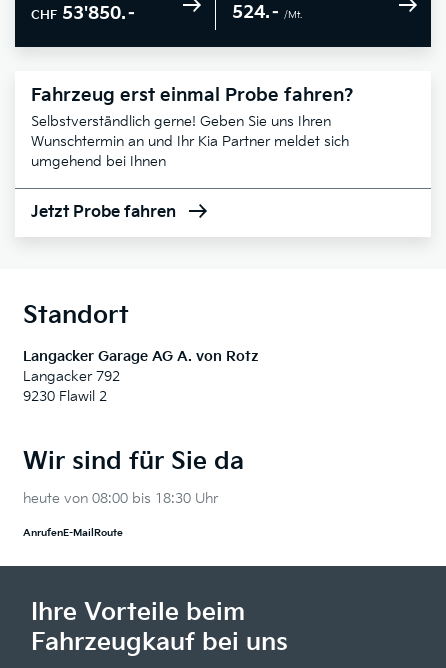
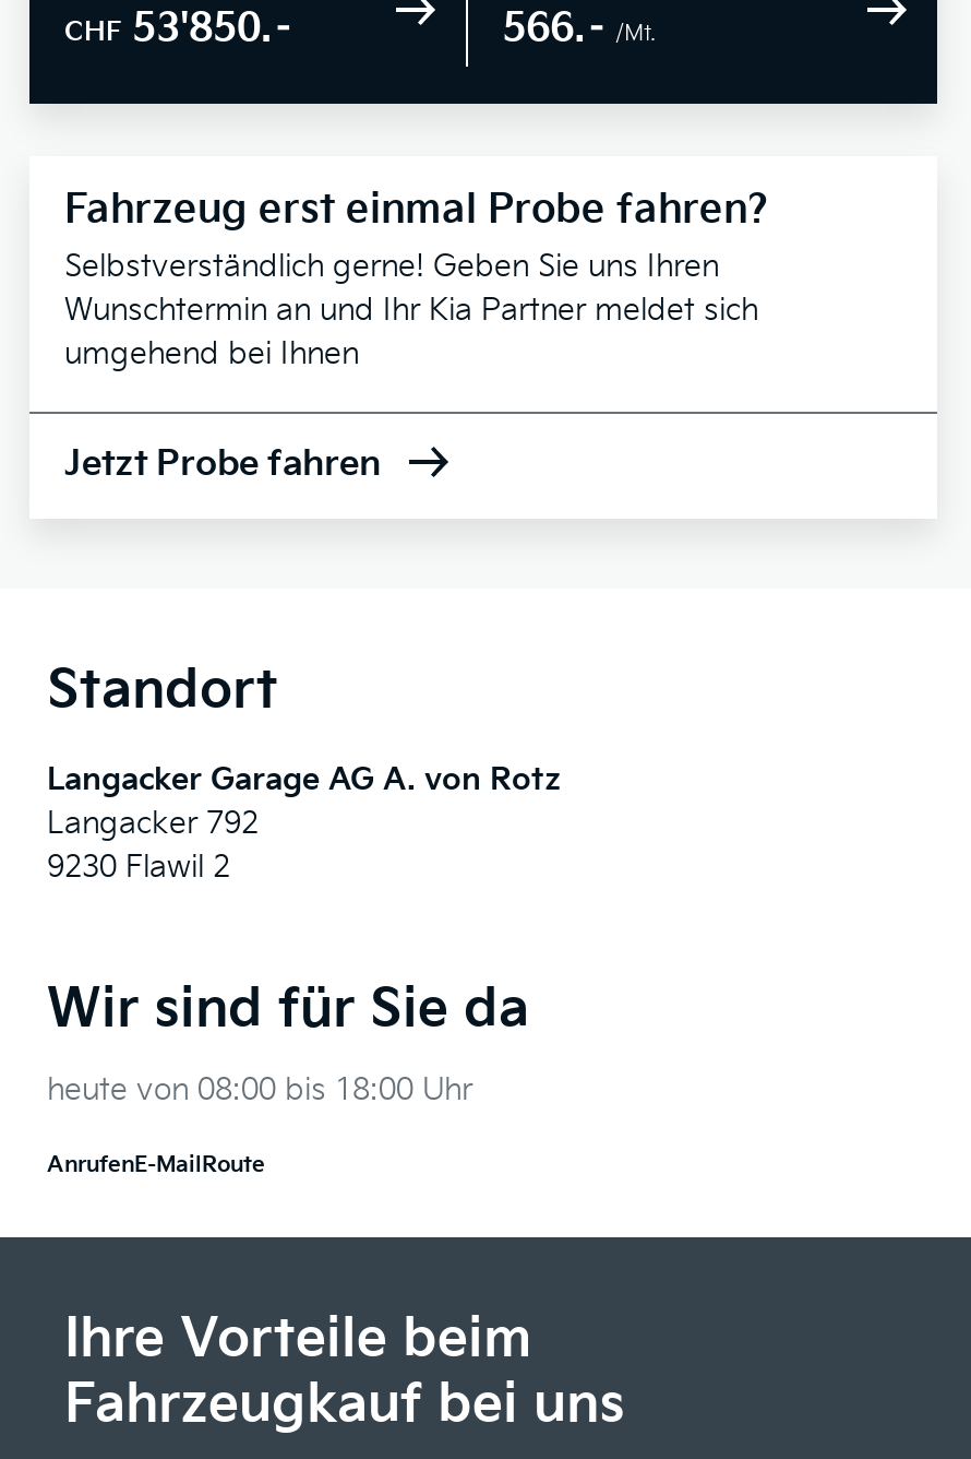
- 524.– /Mt.
+ 566.– /Mt.

- heute von 08:00 bis 18:30 Uhr
+ heute von 08:00 bis 18:00 Uhr
